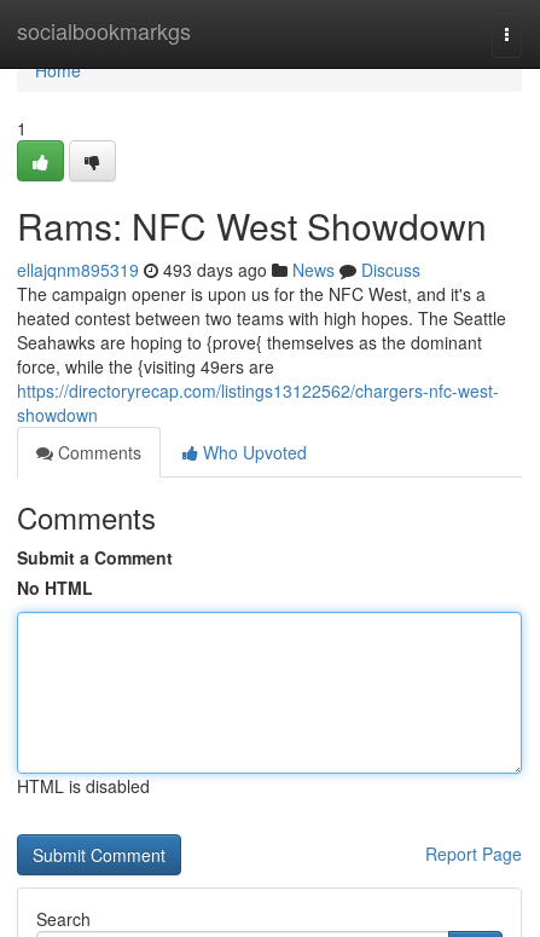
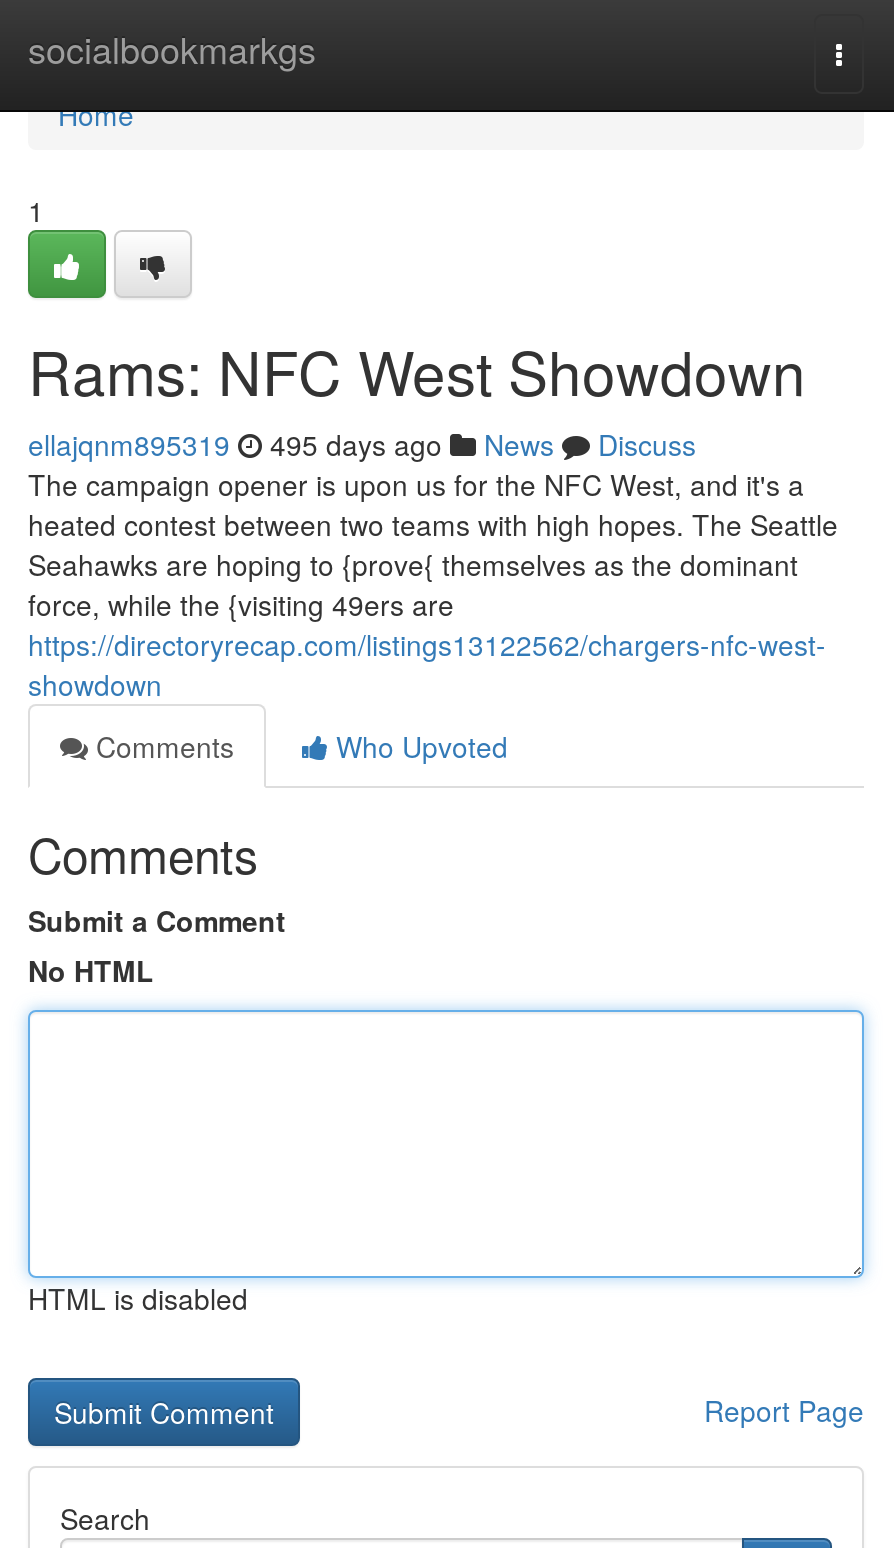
- ellajqnm895319 493 days ago News Discuss
+ ellajqnm895319 495 days ago News Discuss
